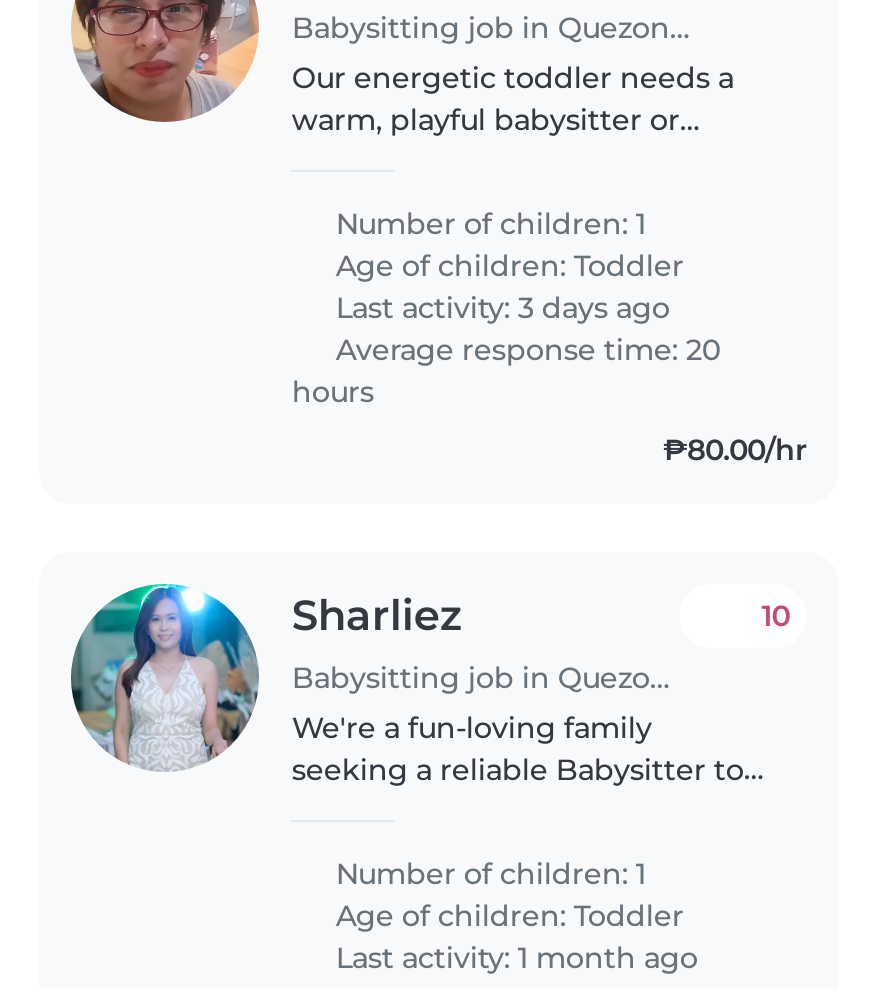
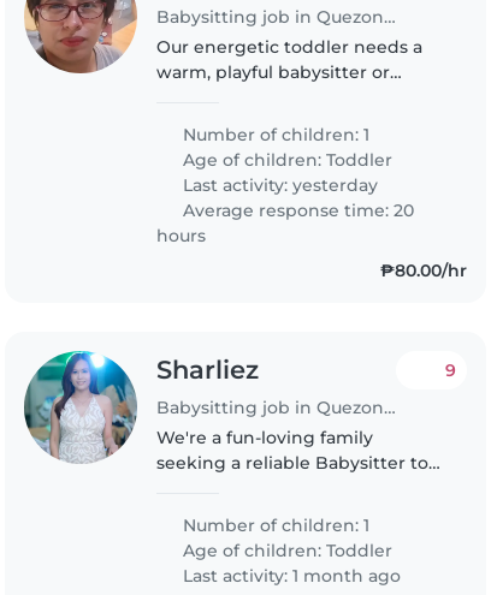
- Last activity: 3 days ago
+ Last activity: yesterday

- 10
+ 9
